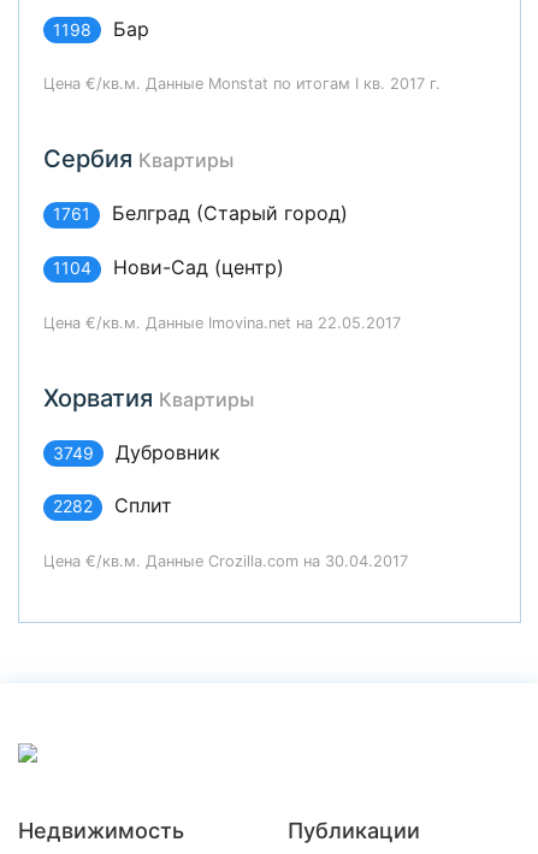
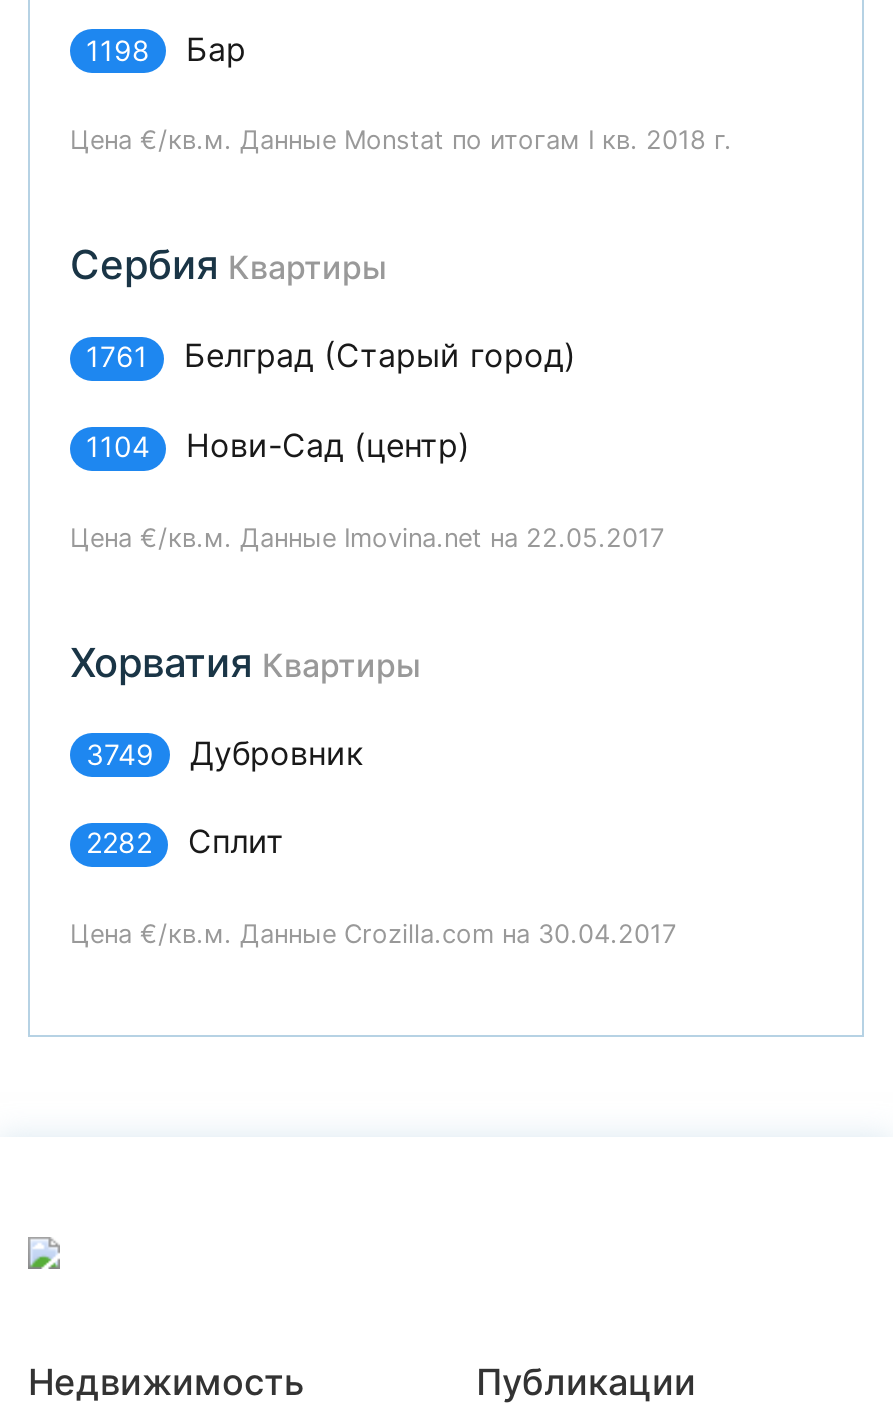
- Цена €/кв.м. Данные Monstat по итогам I кв. 2017 г.
+ Цена €/кв.м. Данные Monstat по итогам I кв. 2018 г.
